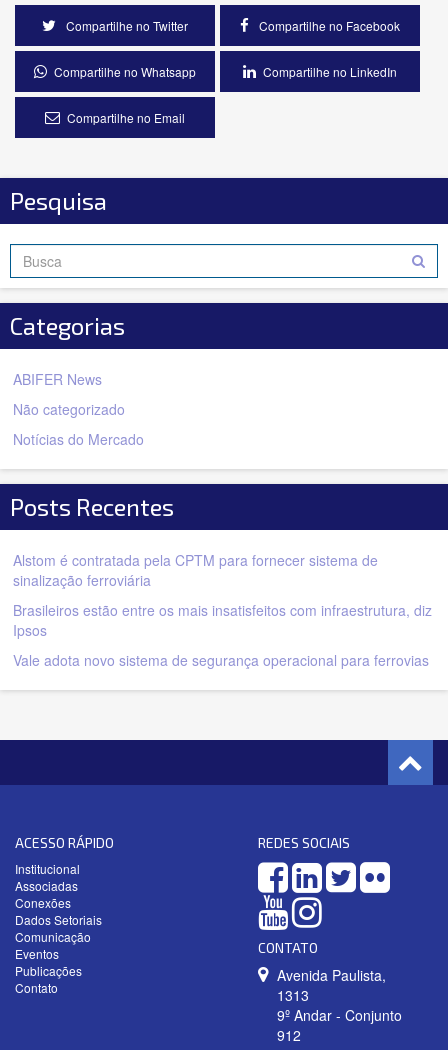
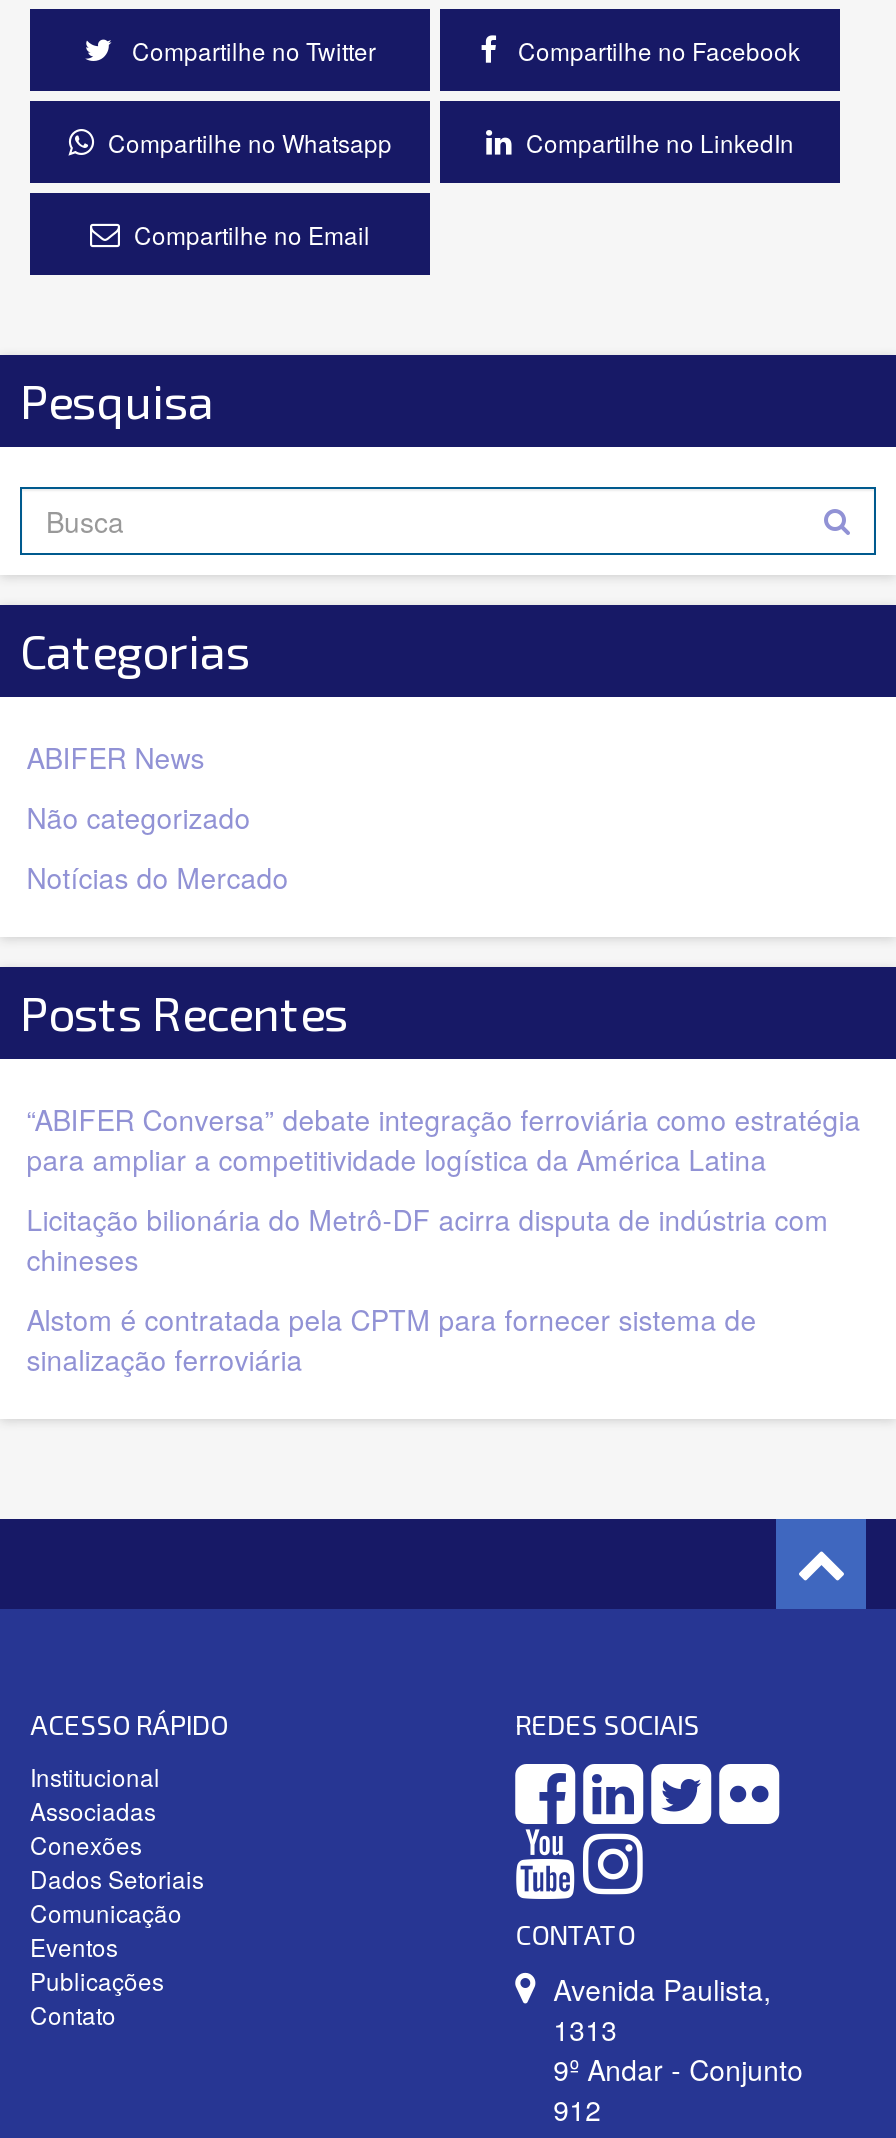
+ “ABIFER Conversa” debate integração ferroviária como estratégia
+ para ampliar a competitividade logística da América Latina
+ Licitação bilionária do Metrô-DF acirra disputa de indústria com
+ chineses

moved down: Alstom é contratada pela CPTM para fornecer sistema de | sinalização ferroviária

- Brasileiros estão entre os mais insatisfeitos com infraestrutura, diz
- Ipsos
- Vale adota novo sistema de segurança operacional para ferrovias
